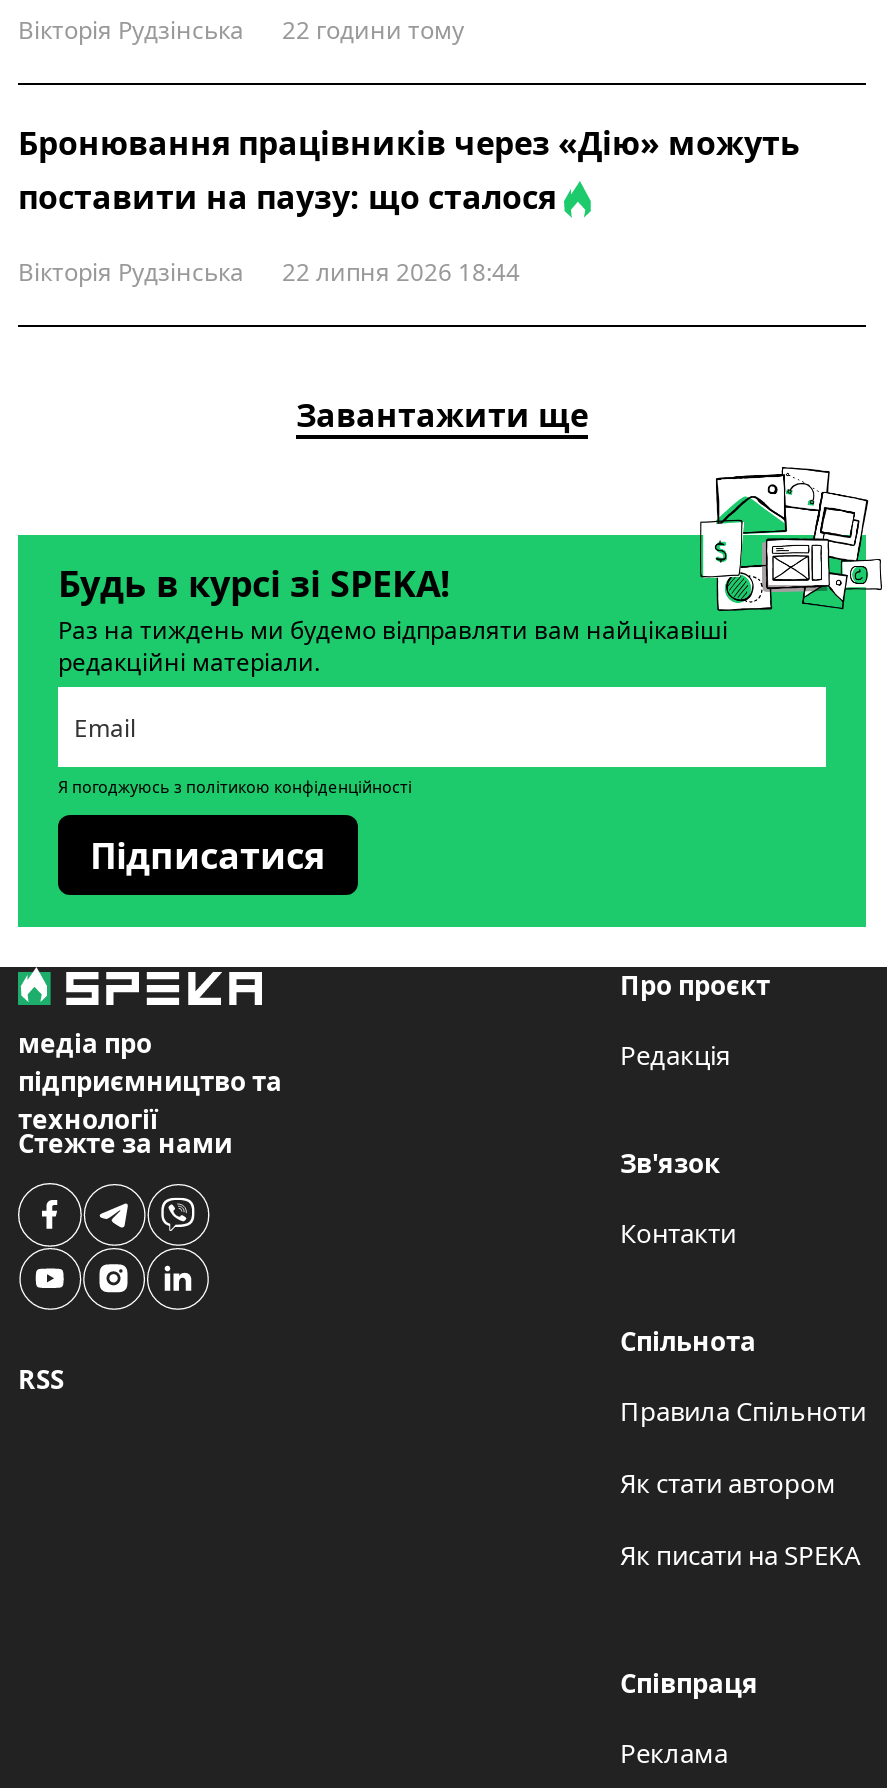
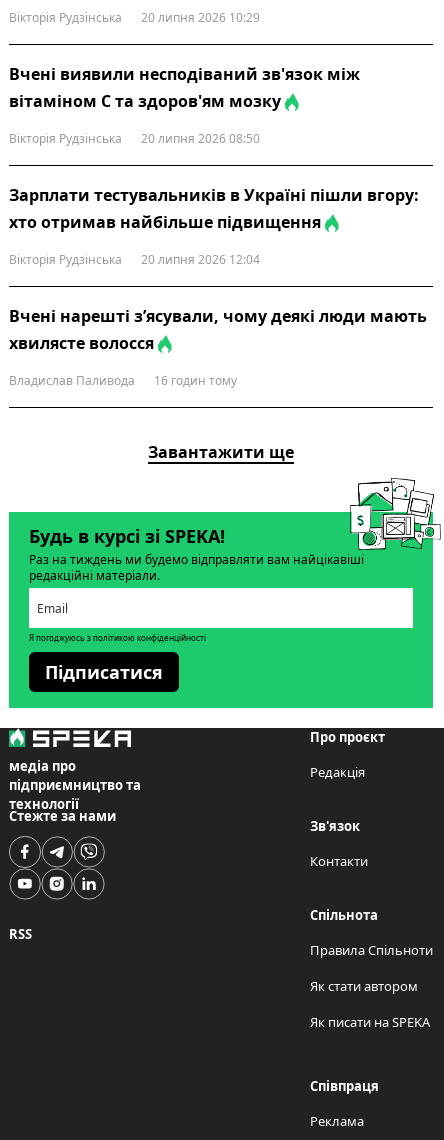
- Вікторія Рудзінська 22 години тому
+ Вікторія Рудзінська 20 липня 2026 10:29

- Бронювання працівників через «Дію» можуть
- поставити на паузу: що сталося
+ Вчені виявили несподіваний зв'язок між
+ вітаміном С та здоров'ям мозку

- 22 липня 2026 18:44
+ 20 липня 2026 08:50
+ Зарплати тестувальників в Україні пішли вгору:
+ хто отримав найбільше підвищення
+ Вікторія Рудзінська
+ 20 липня 2026 12:04
+ Вчені нарешті з’ясували, чому деякі люди мають
+ хвилясте волосся
+ Владислав Паливода
+ 16 годин тому
